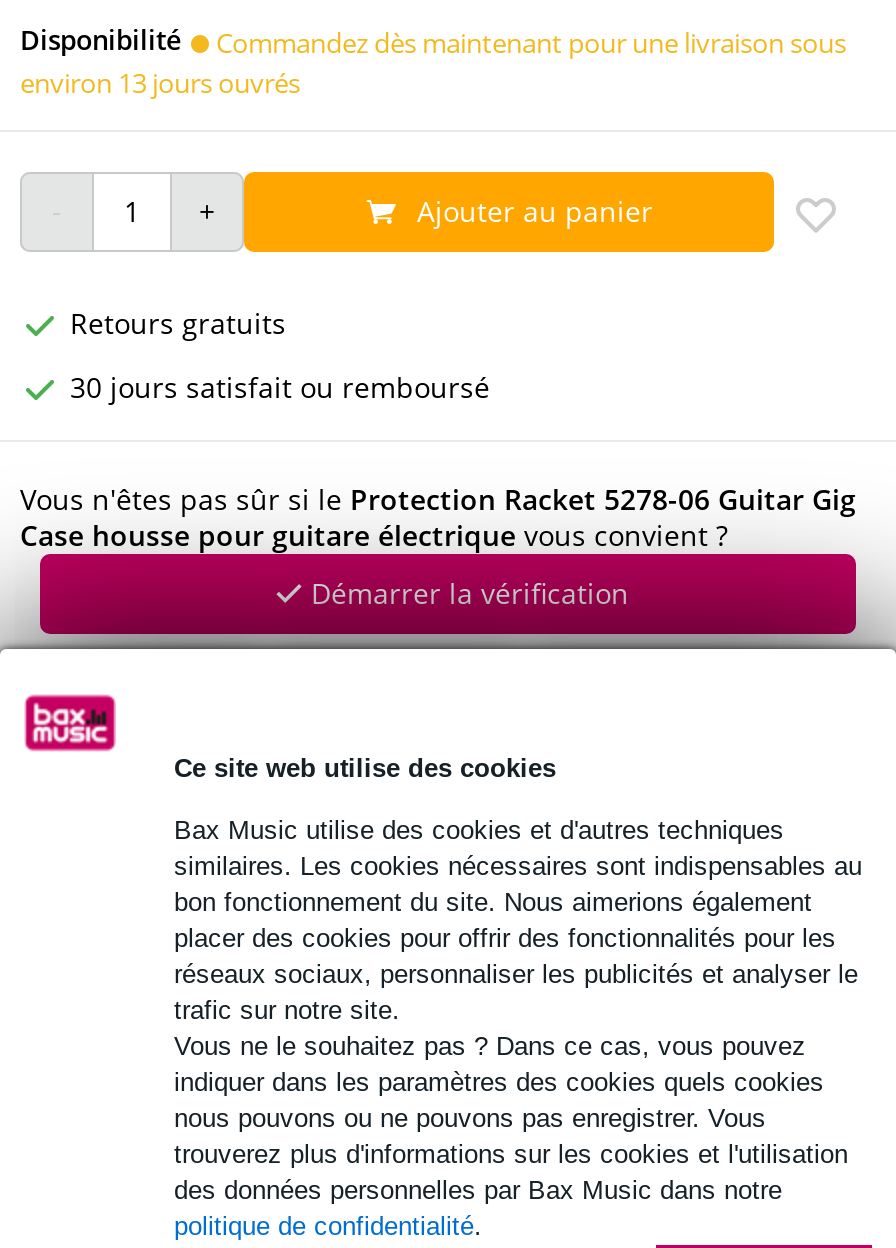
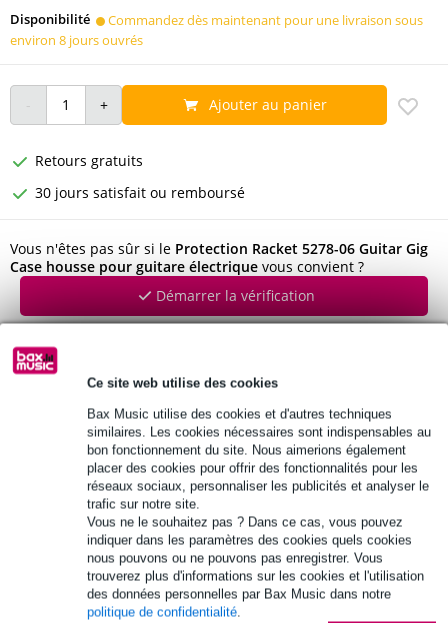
- environ 13 jours ouvrés
+ environ 8 jours ouvrés
